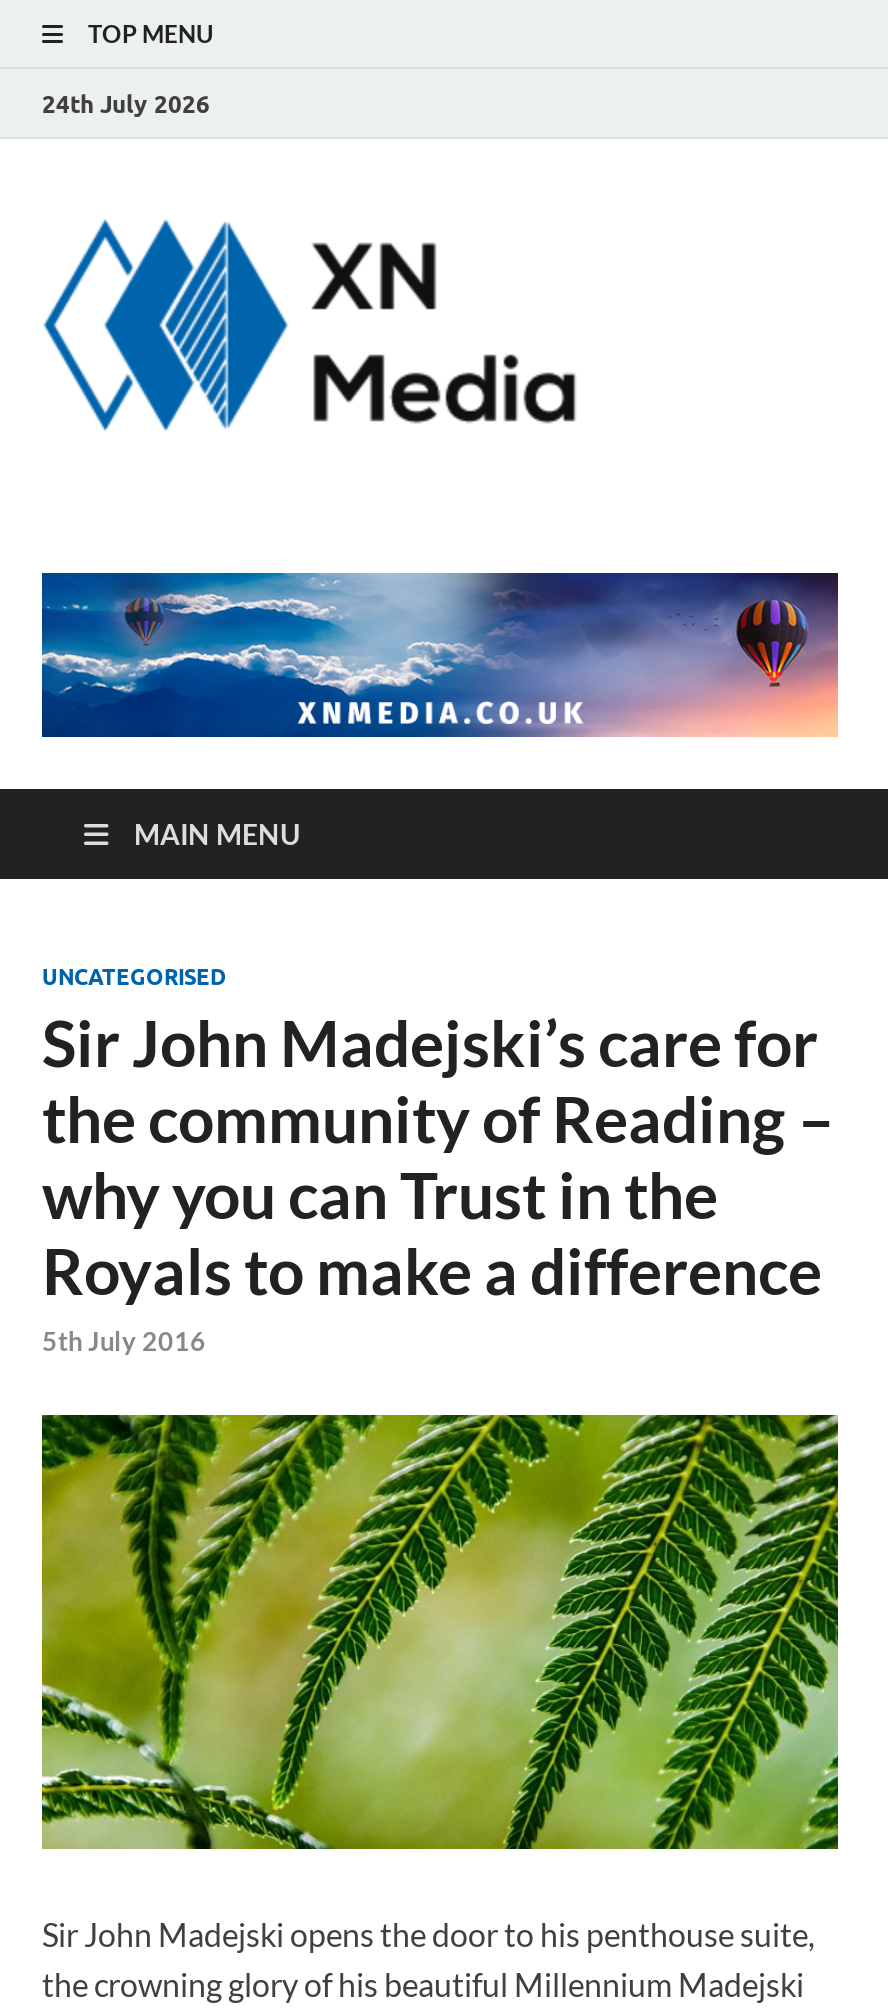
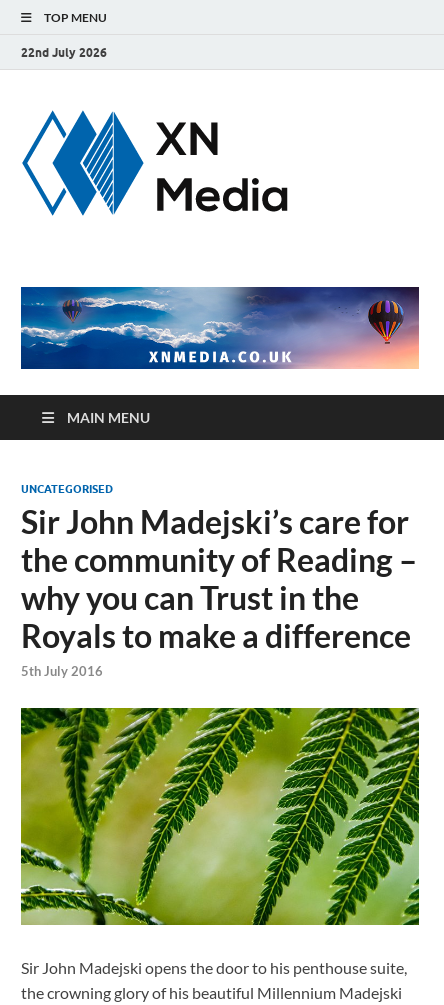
- 24th July 2026
+ 22nd July 2026
